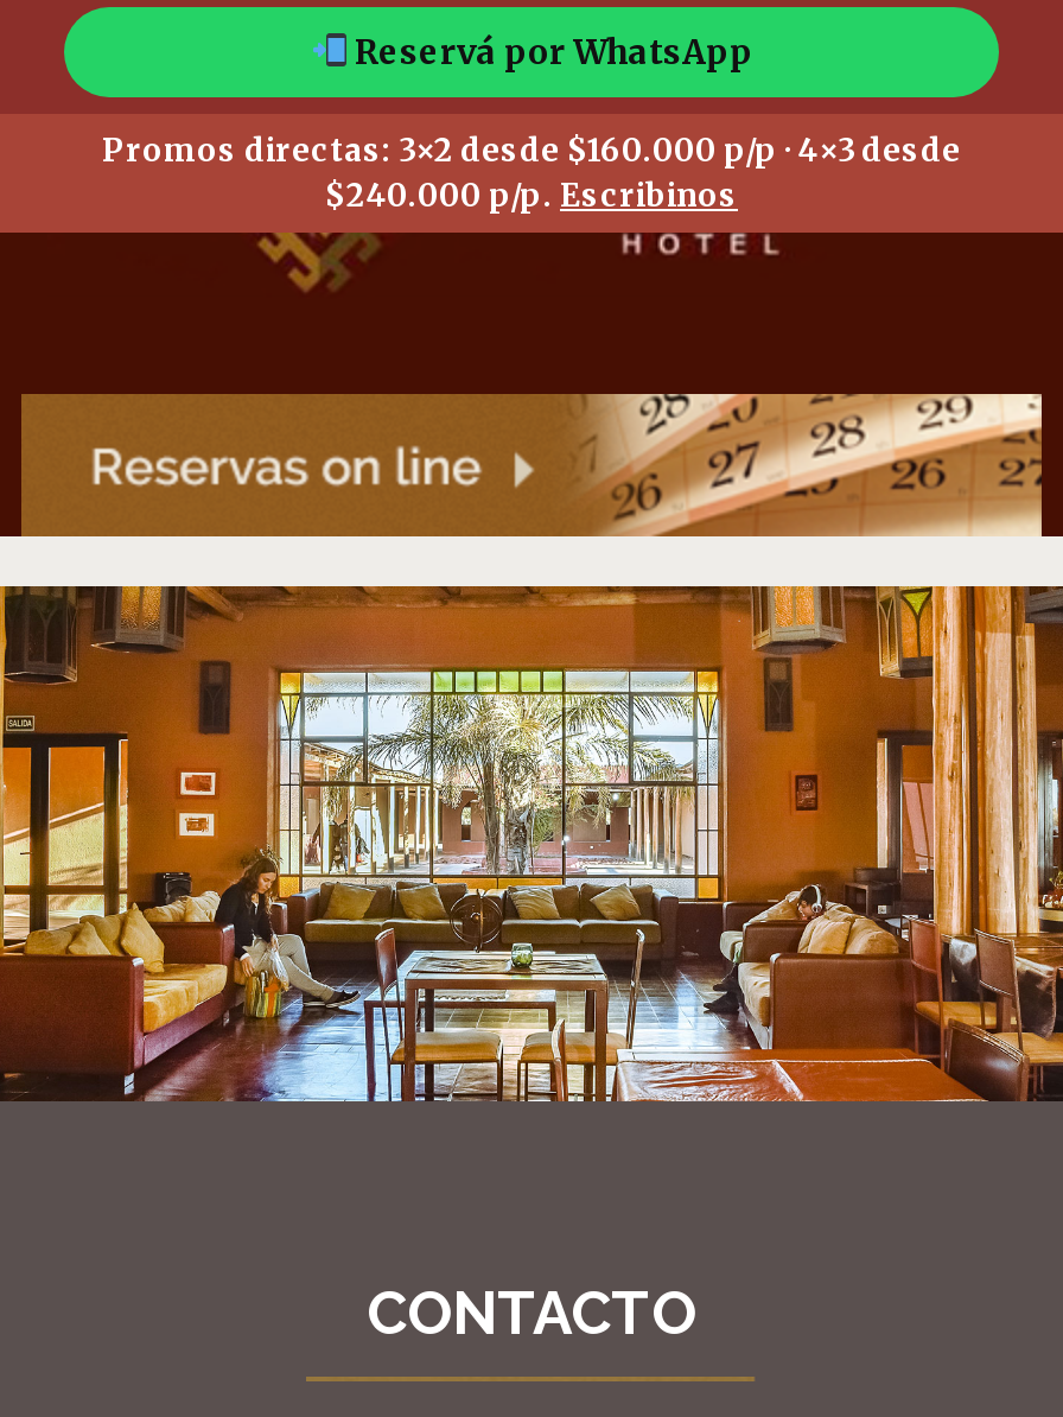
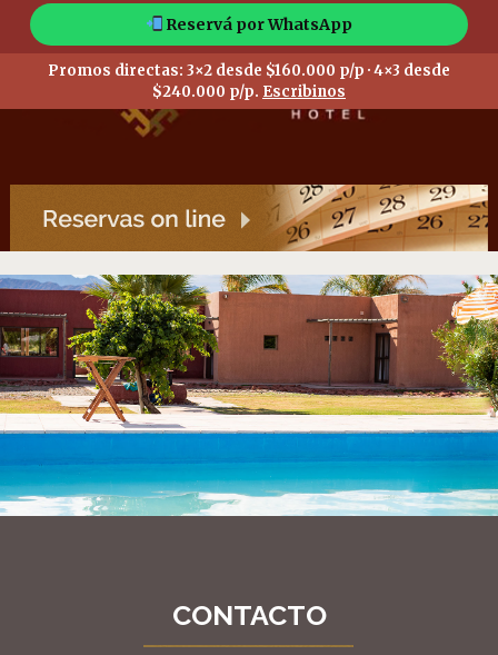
- [image]
+ [image]
